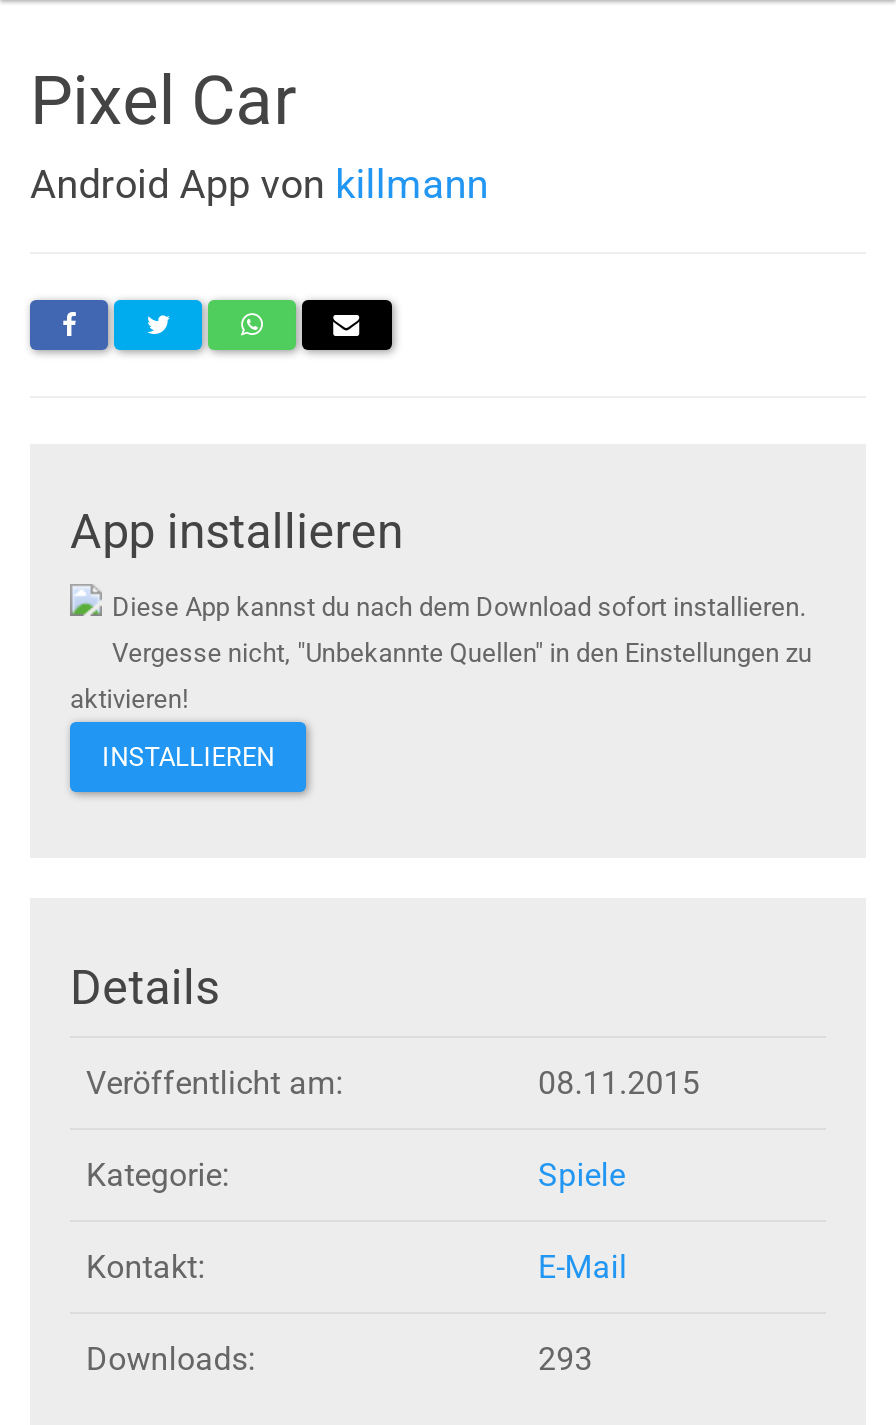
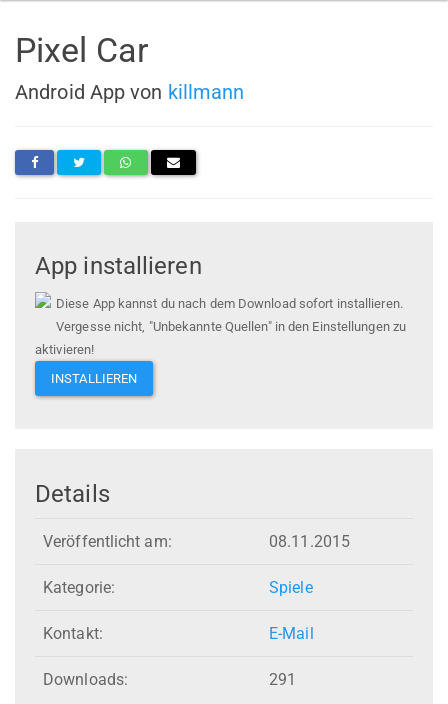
- 293
+ 291
